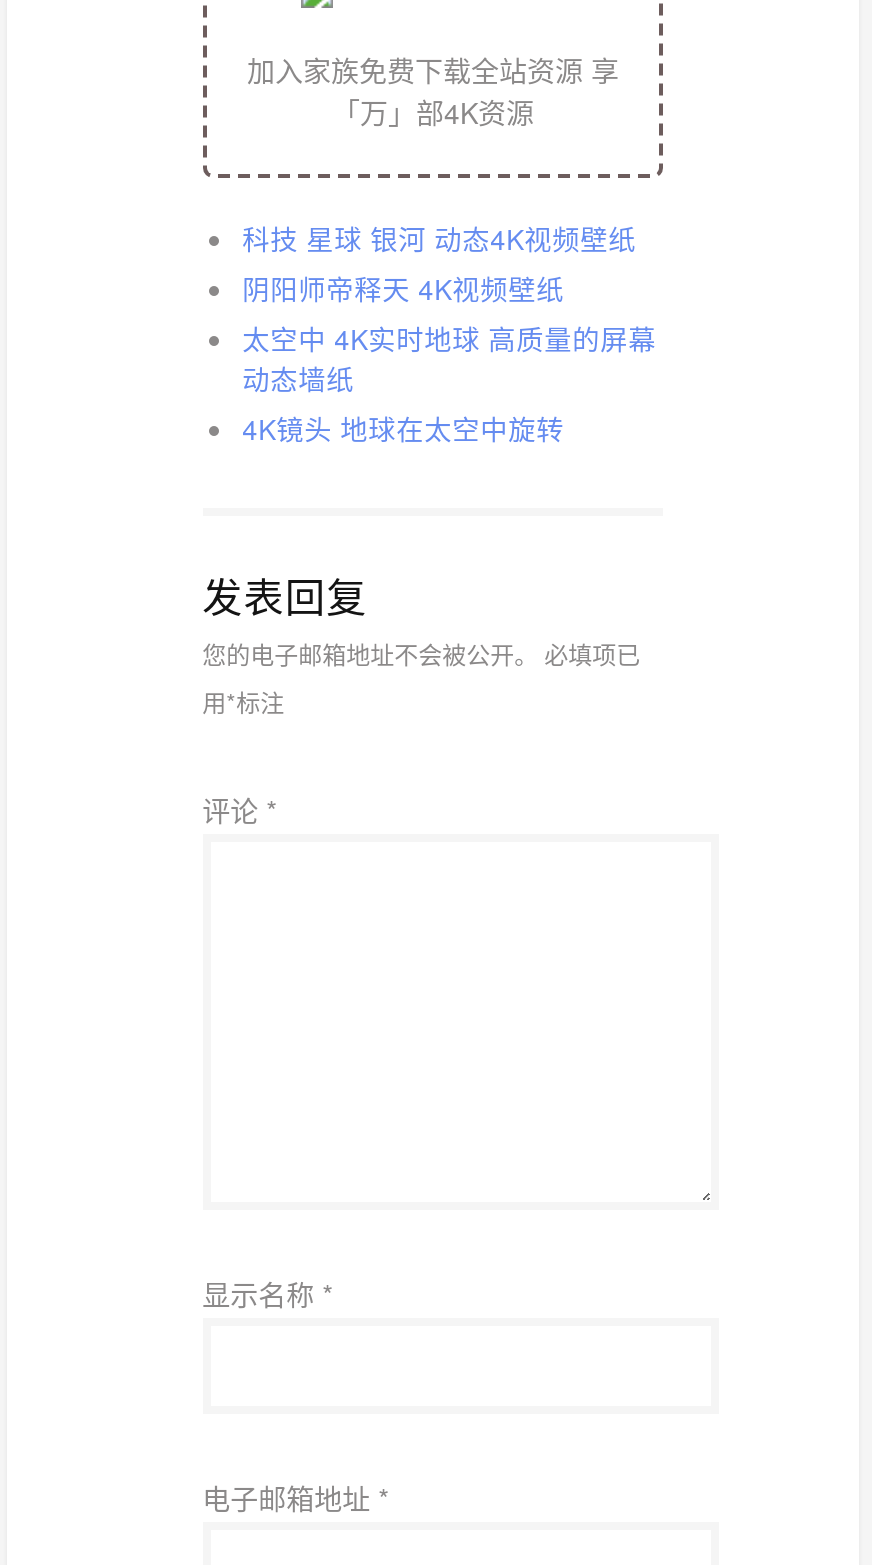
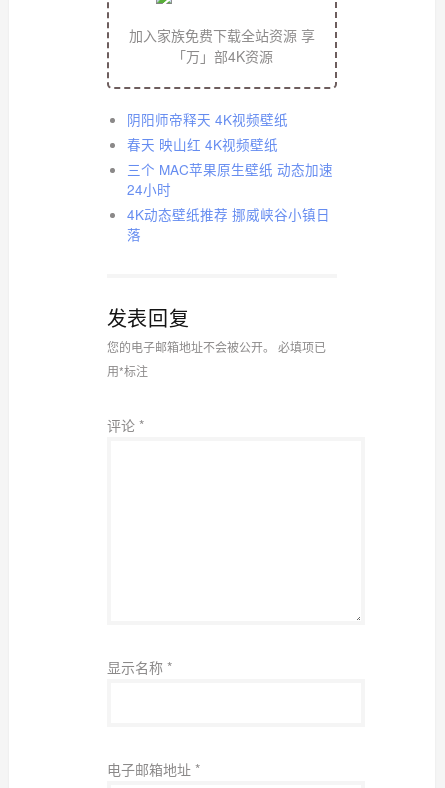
- 科技 星球 银河 动态4K视频壁纸

moved up: 阴阳师帝释天 4K视频壁纸

- 太空中 4K实时地球 高质量的屏幕
- 动态墙纸
- 4K镜头 地球在太空中旋转
+ 春天 映山红 4K视频壁纸
+ 三个 MAC苹果原生壁纸 动态加速
+ 24小时
+ 4K动态壁纸推荐 挪威峡谷小镇日
+ 落
